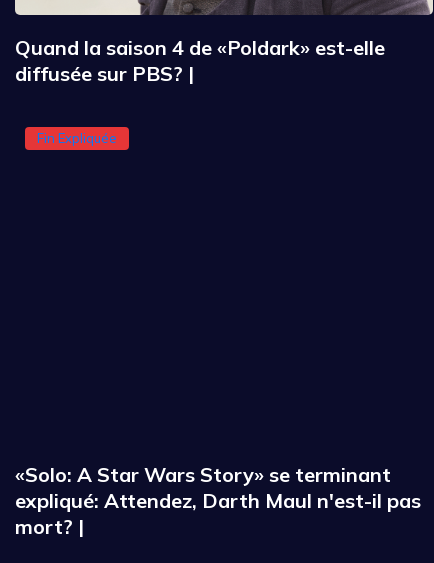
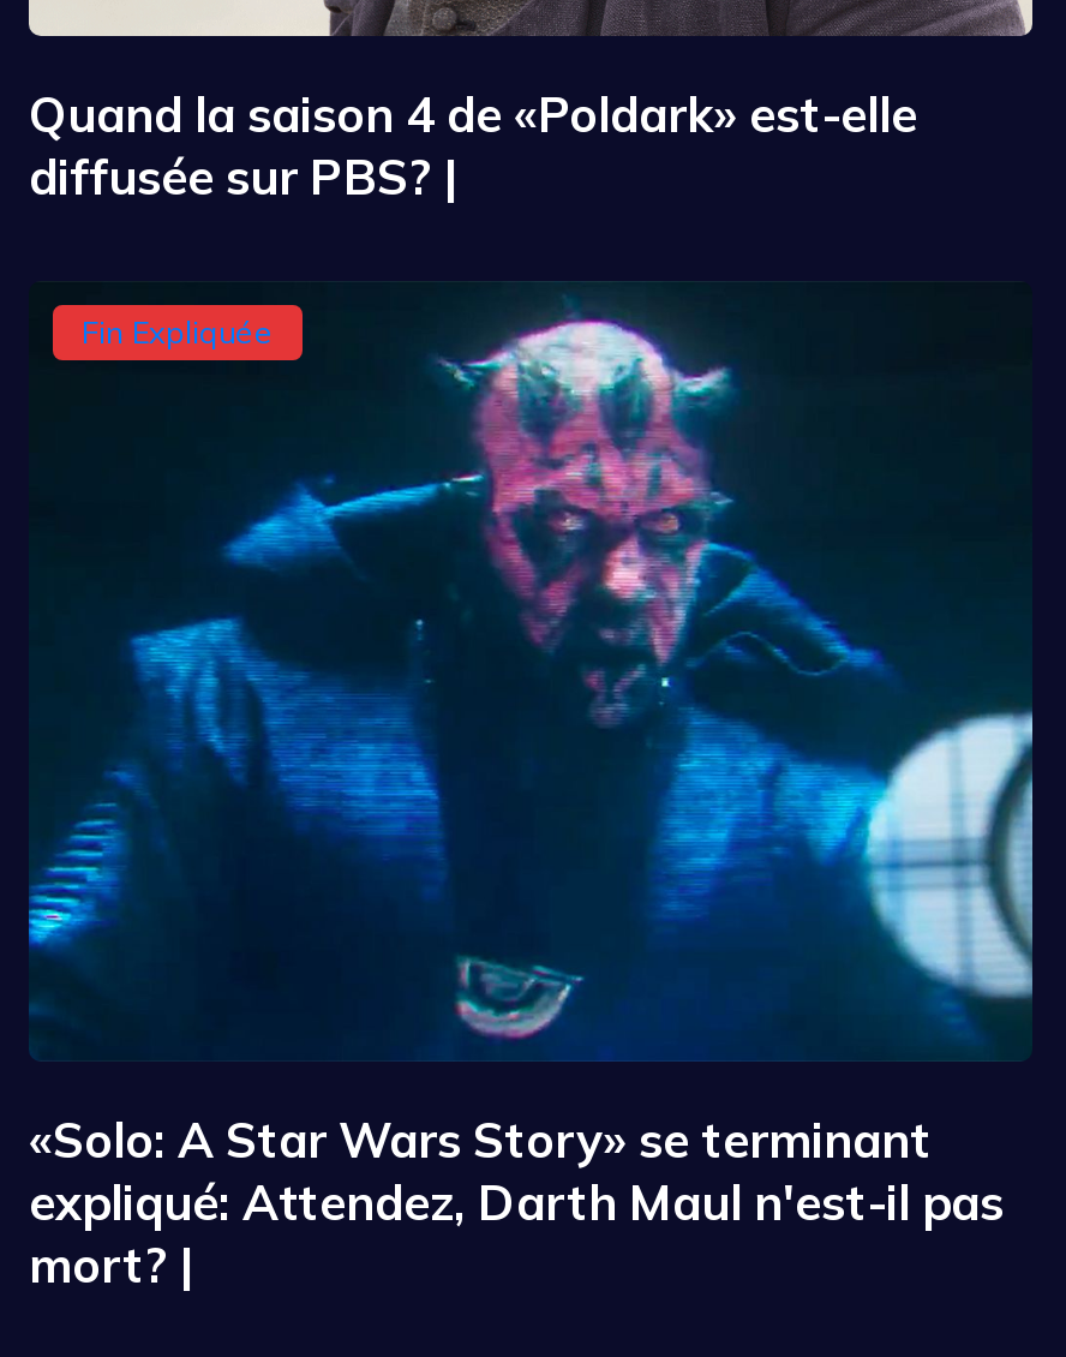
+ [image]
